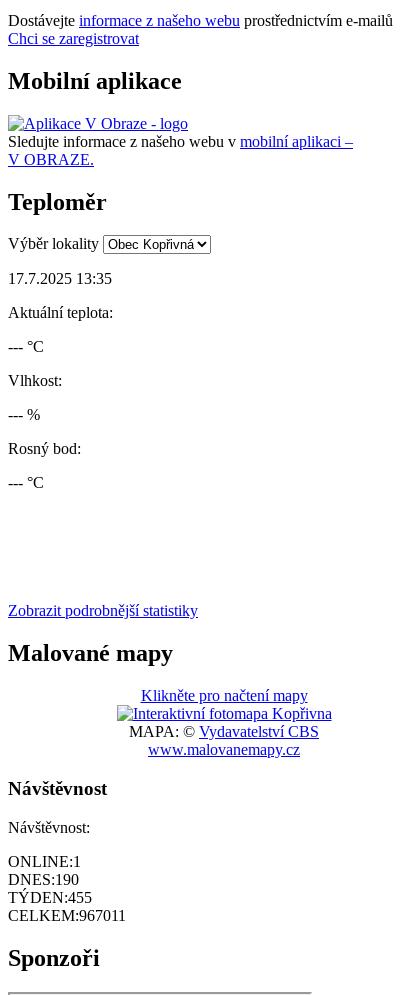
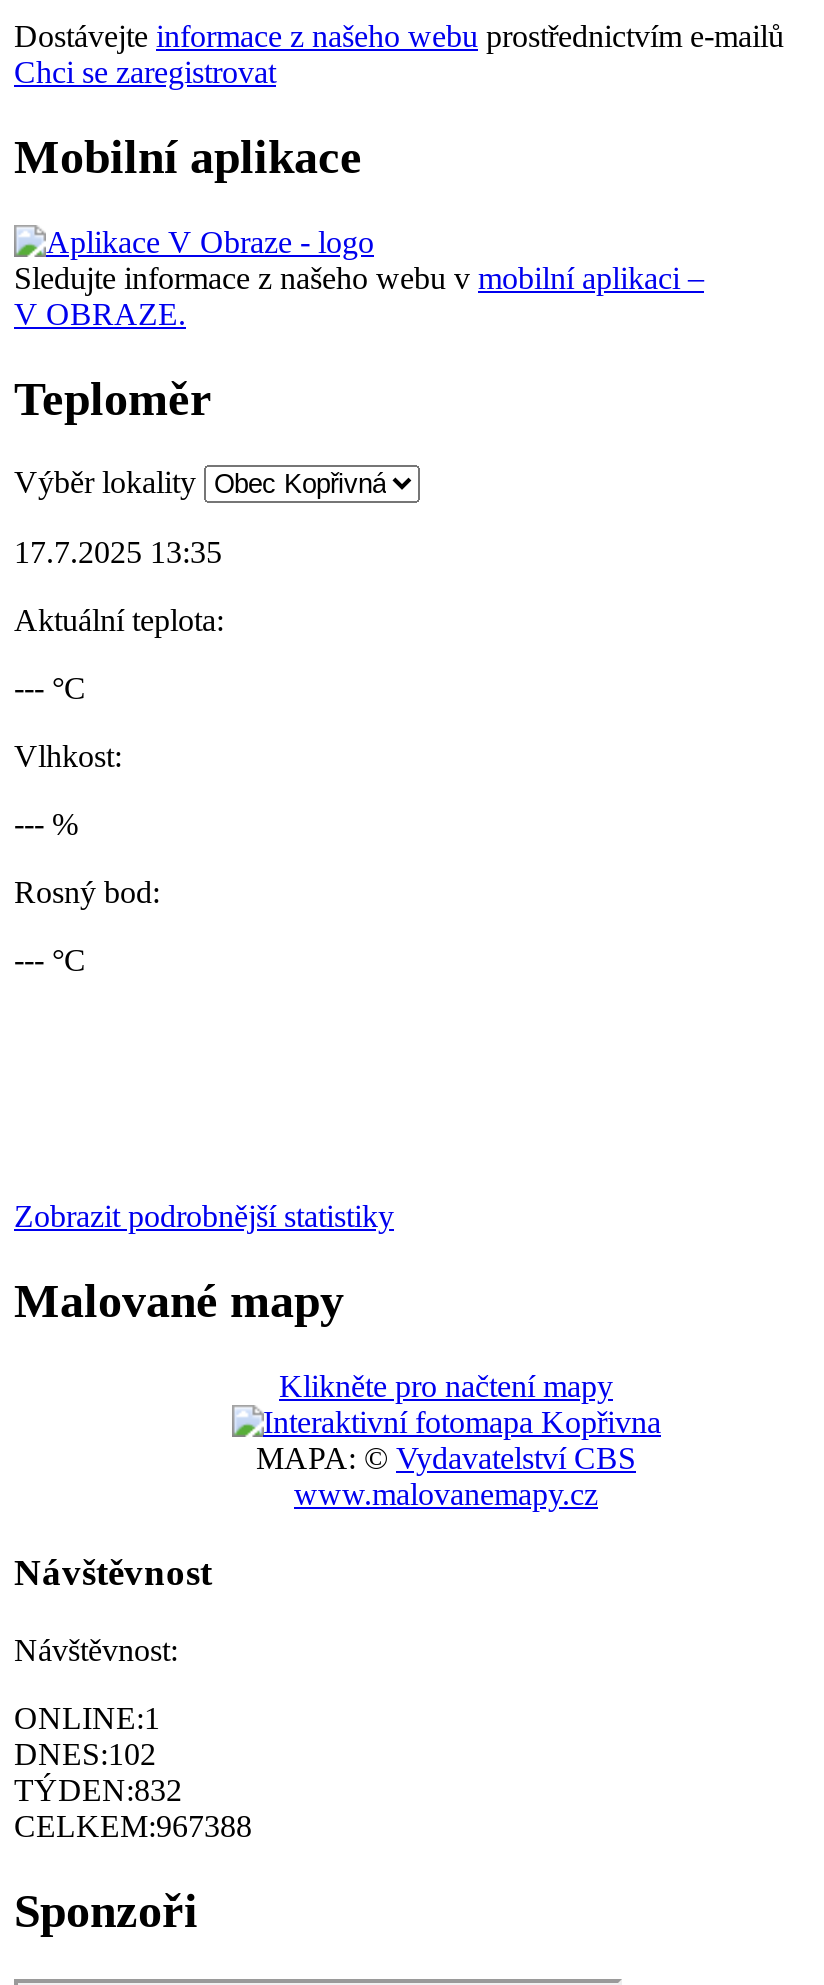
- DNES:190
+ DNES:102

- TÝDEN:455
+ TÝDEN:832

- CELKEM:967011
+ CELKEM:967388
